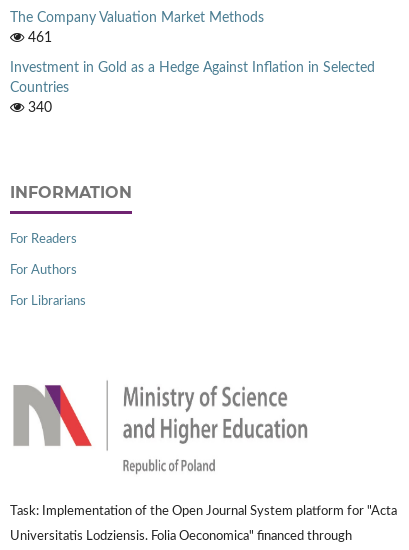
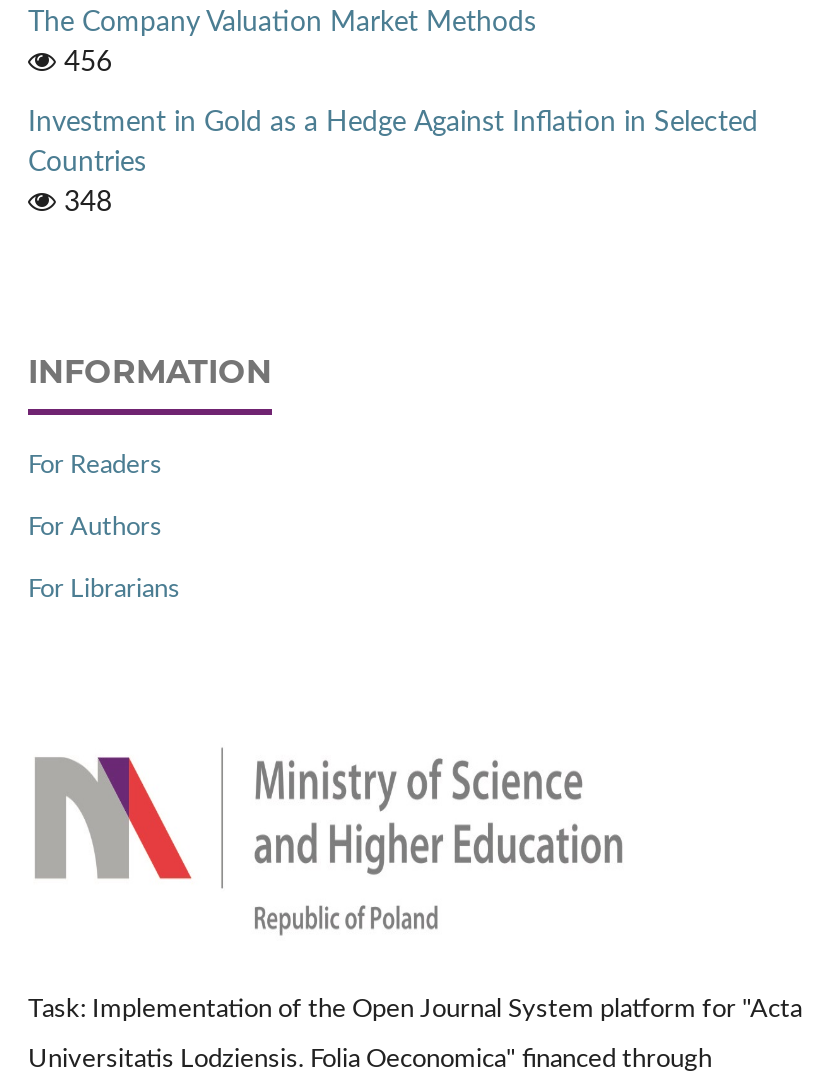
- 461
+ 456

- 340
+ 348
